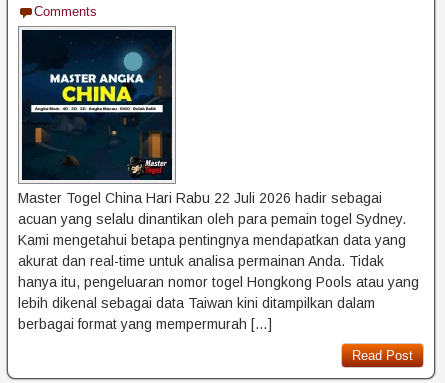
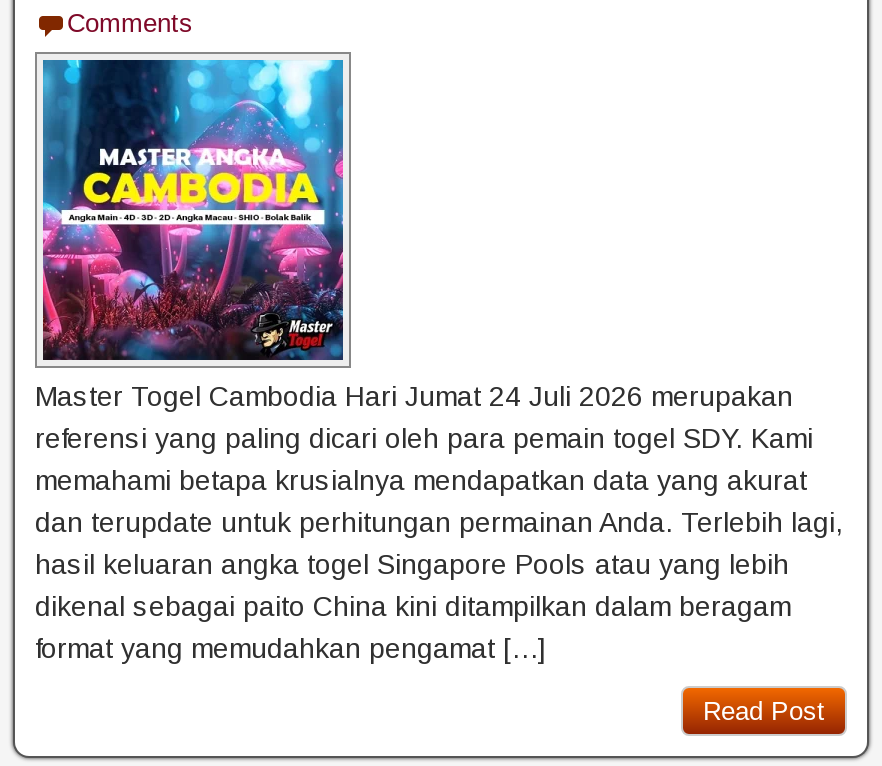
- [image]
- Master Togel China Hari Rabu 22 Juli 2026 hadir sebagai
- acuan yang selalu dinantikan oleh para pemain togel Sydney.
- Kami mengetahui betapa pentingnya mendapatkan data yang
- akurat dan real-time untuk analisa permainan Anda. Tidak
- hanya itu, pengeluaran nomor togel Hongkong Pools atau yang
- lebih dikenal sebagai data Taiwan kini ditampilkan dalam
- berbagai format yang mempermurah […]
+ [image]
+ Master Togel Cambodia Hari Jumat 24 Juli 2026 merupakan
+ referensi yang paling dicari oleh para pemain togel SDY. Kami
+ memahami betapa krusialnya mendapatkan data yang akurat
+ dan terupdate untuk perhitungan permainan Anda. Terlebih lagi,
+ hasil keluaran angka togel Singapore Pools atau yang lebih
+ dikenal sebagai paito China kini ditampilkan dalam beragam
+ format yang memudahkan pengamat […]
